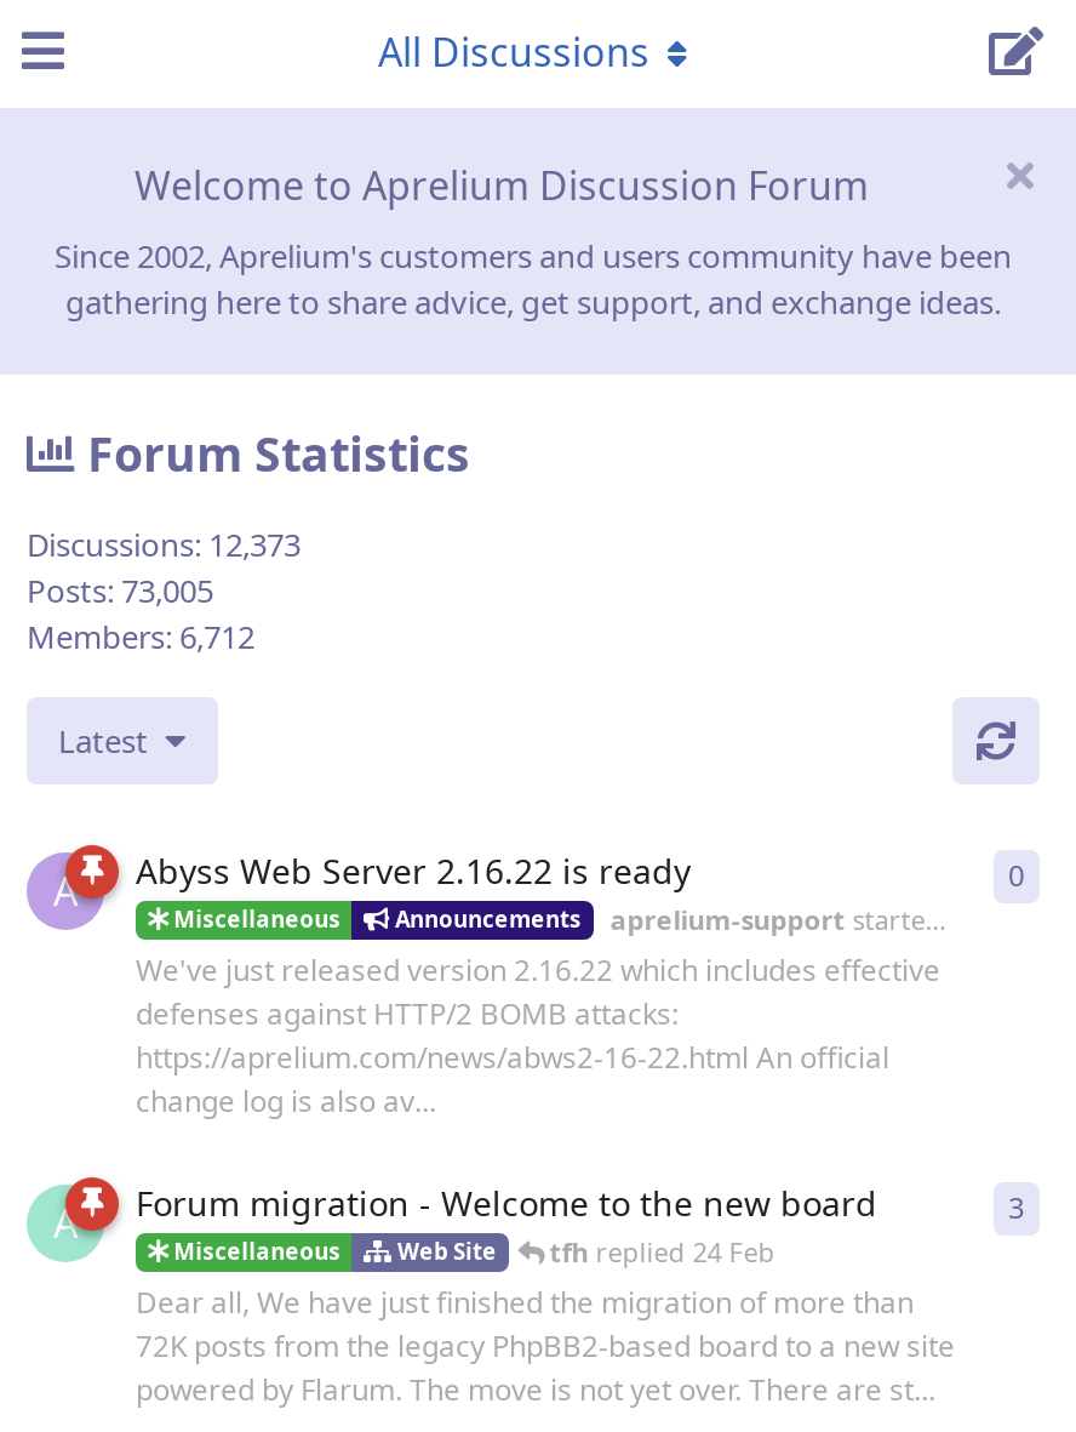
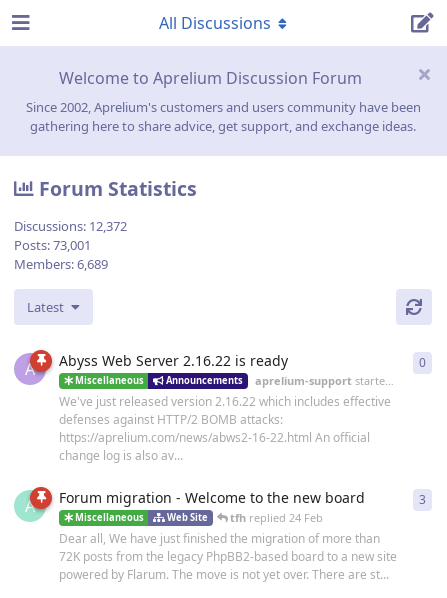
- Discussions: 12,373
+ Discussions: 12,372

- Posts: 73,005
+ Posts: 73,001

- Members: 6,712
+ Members: 6,689
